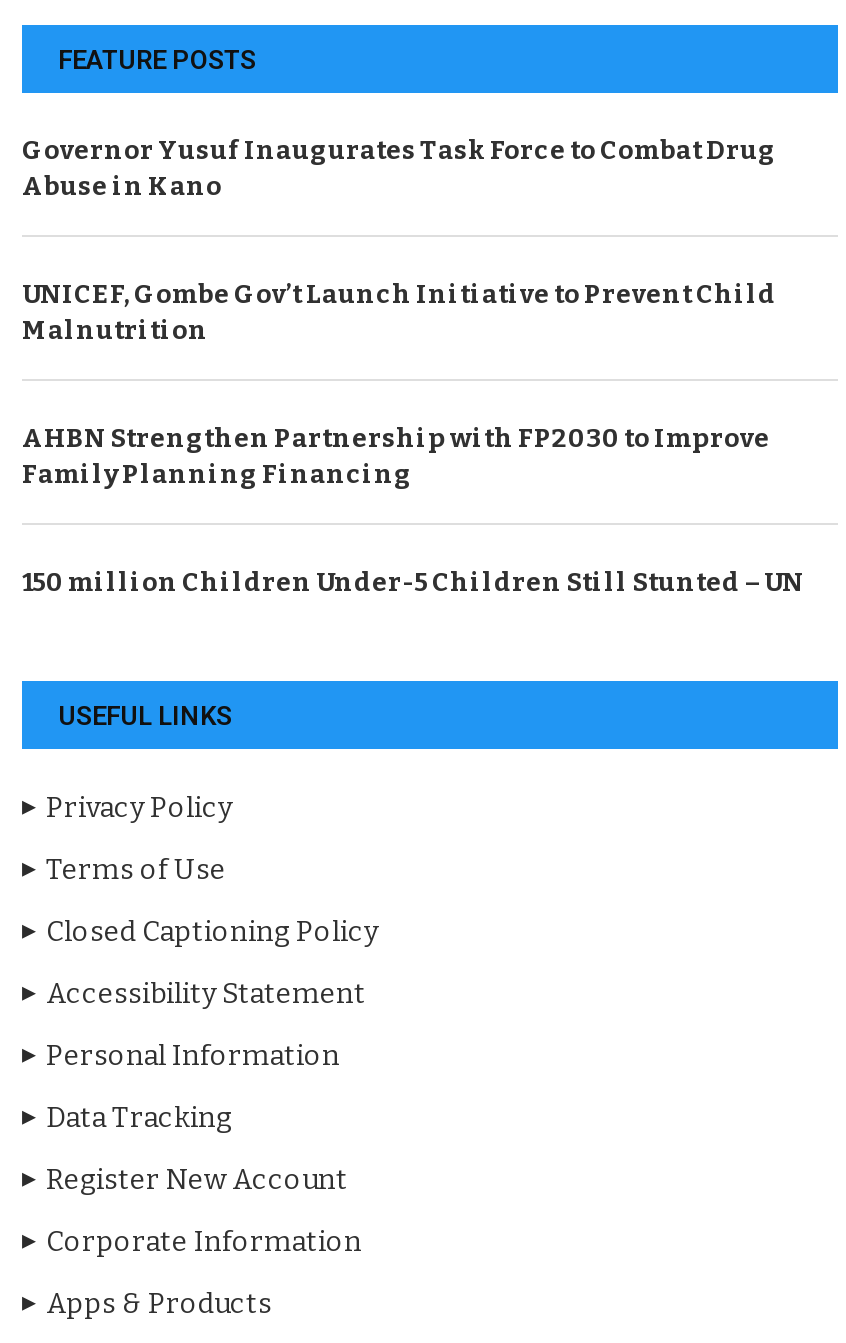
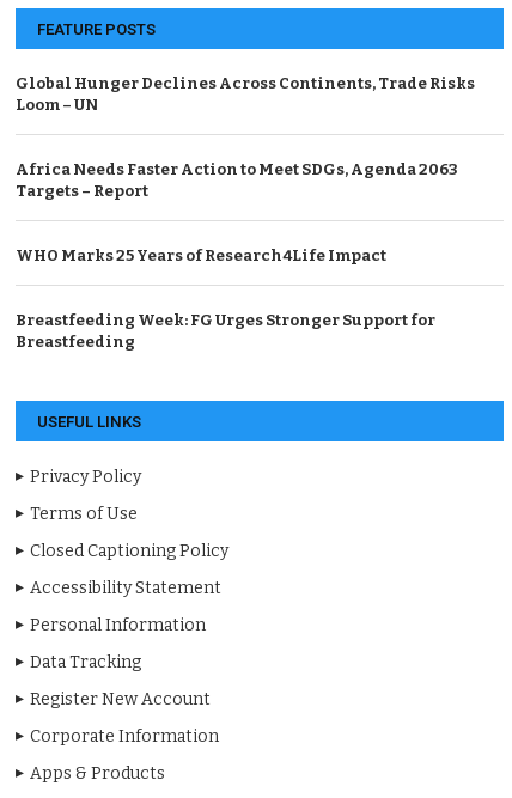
- Governor Yusuf Inaugurates Task Force to Combat Drug
- Abuse in Kano
+ Global Hunger Declines Across Continents, Trade Risks
+ Loom – UN

- UNICEF, Gombe Gov’t Launch Initiative to Prevent Child
- Malnutrition
+ Africa Needs Faster Action to Meet SDGs, Agenda 2063
+ Targets – Report

- AHBN Strengthen Partnership with FP2030 to Improve
- Family Planning Financing
+ WHO Marks 25 Years of Research4Life Impact

- 150 million Children Under-5 Children Still Stunted – UN
+ Breastfeeding Week: FG Urges Stronger Support for
+ Breastfeeding
